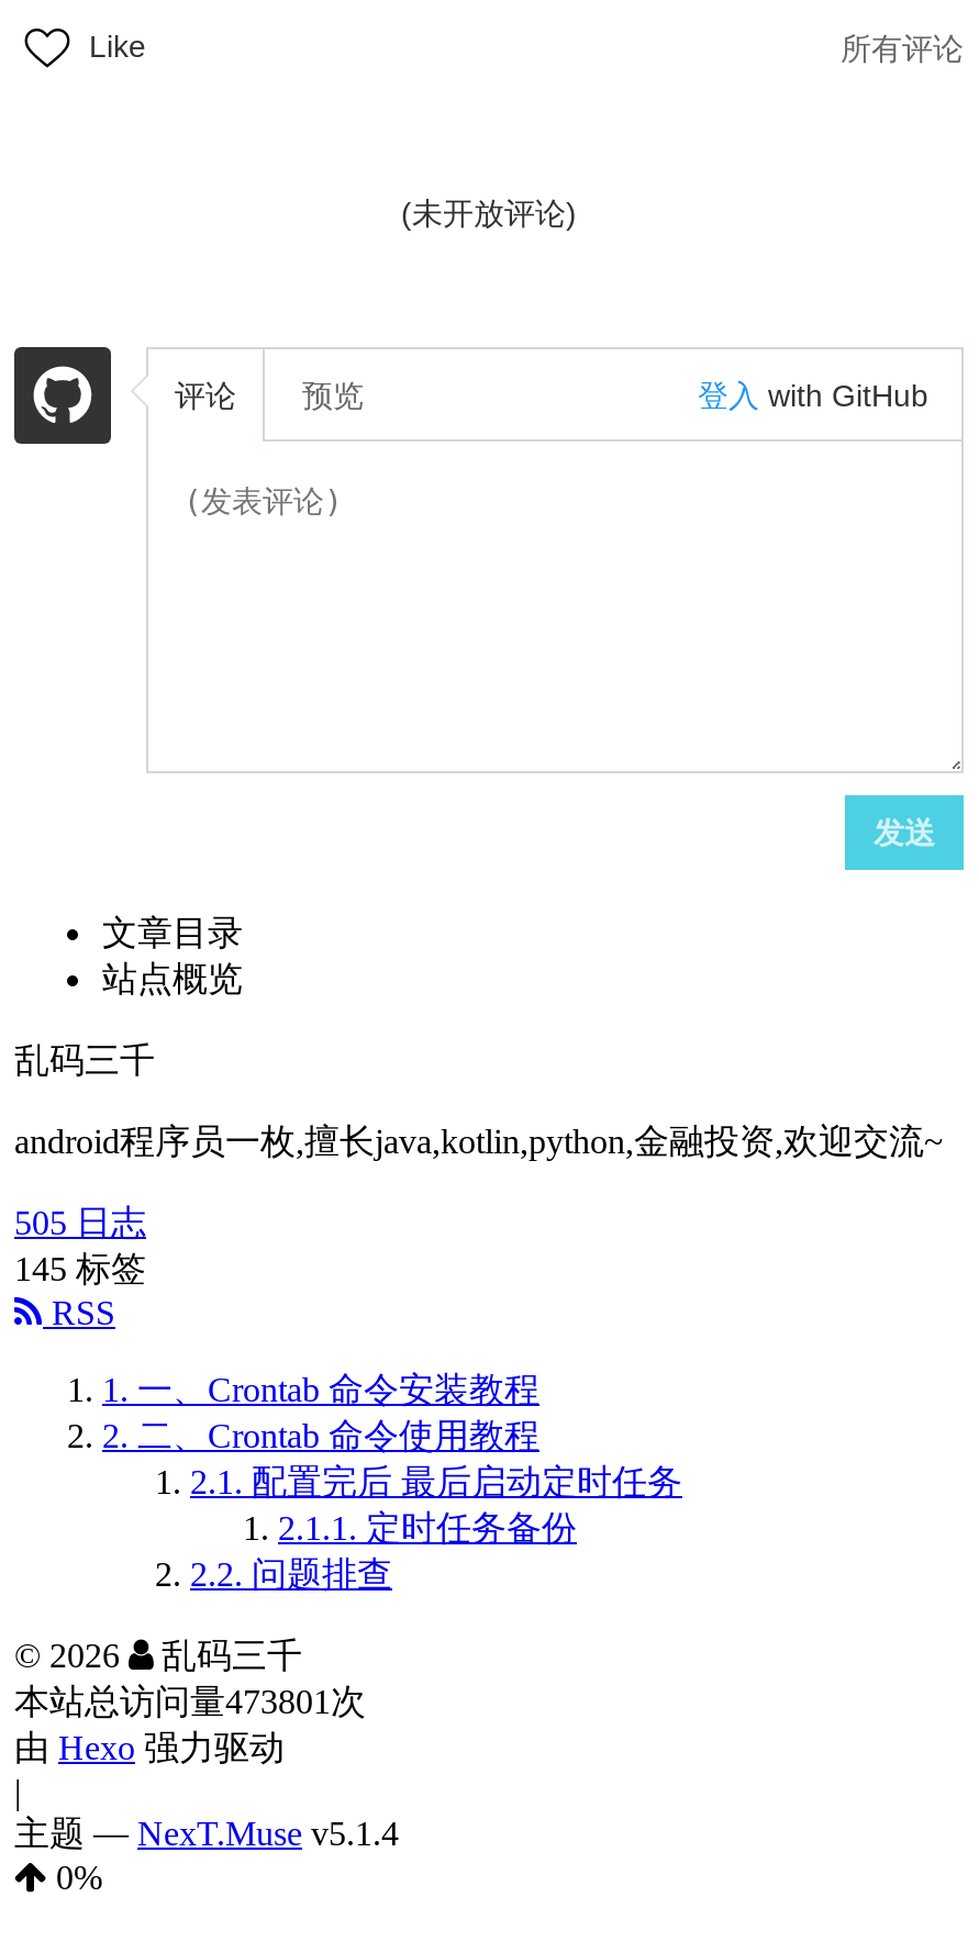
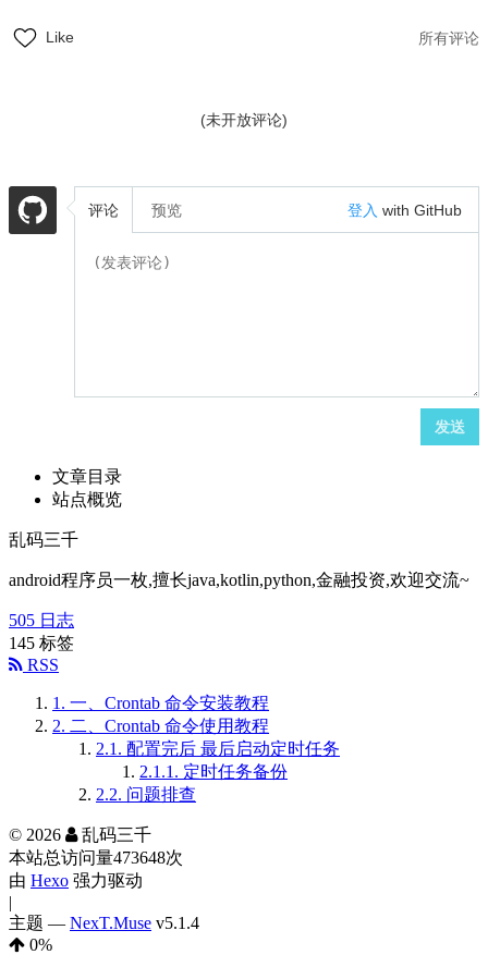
- 本站总访问量473801次
+ 本站总访问量473648次
